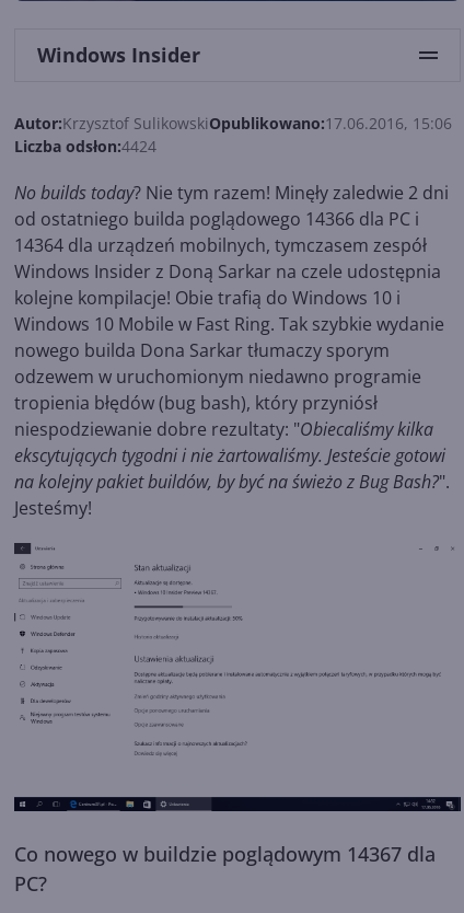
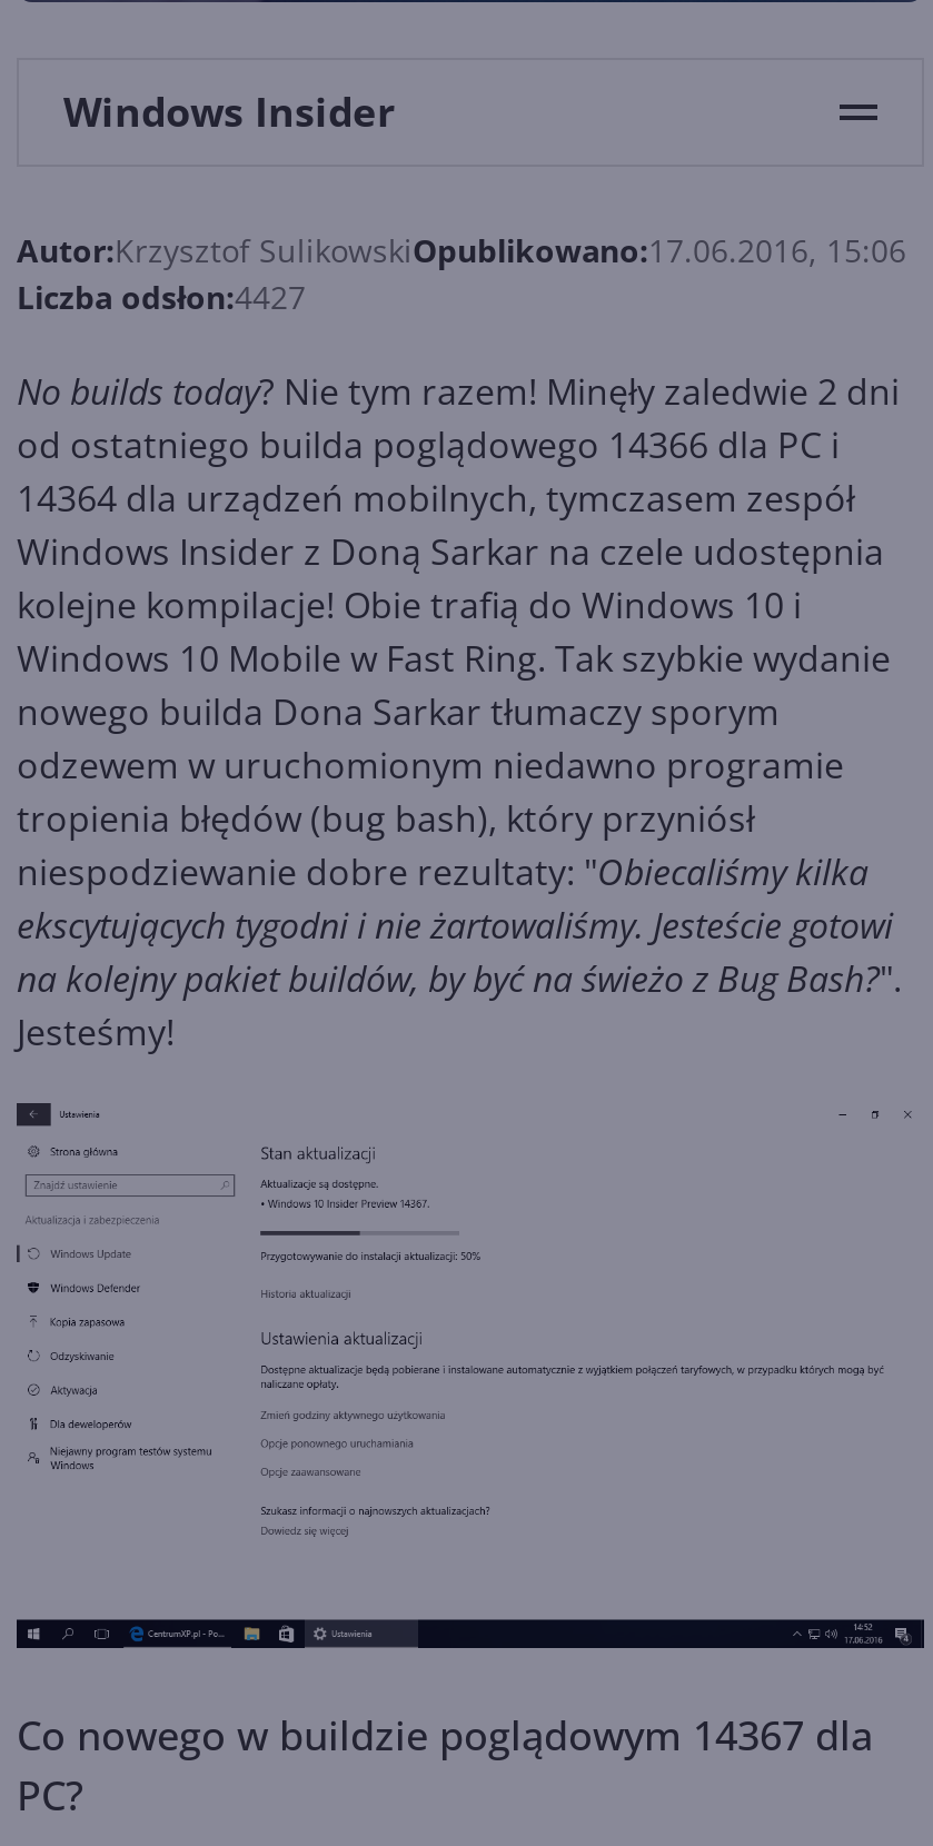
- Liczba odsłon:4424
+ Liczba odsłon:4427
